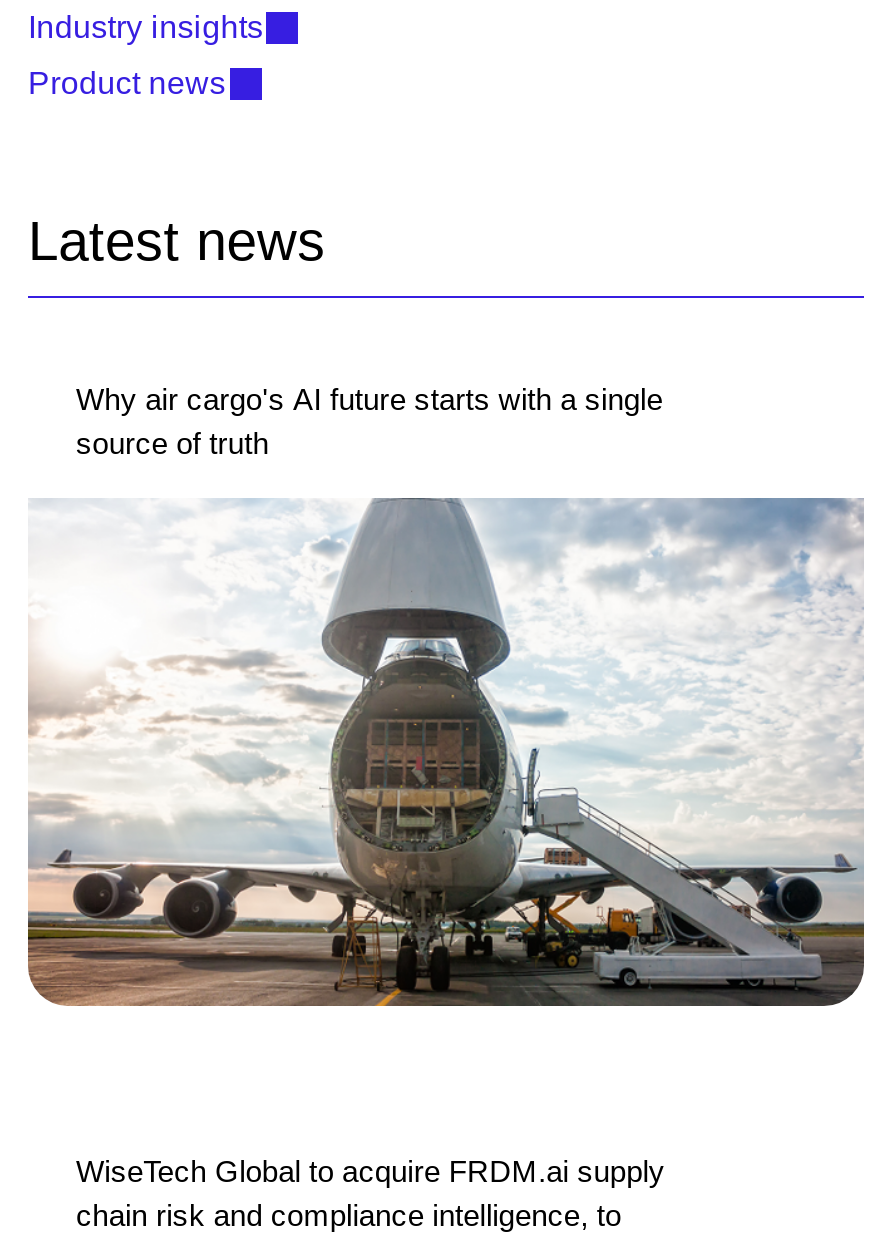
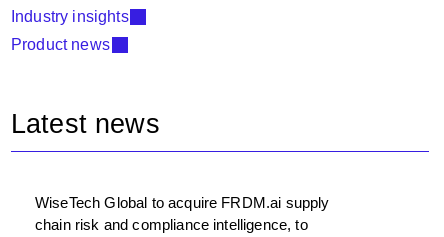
- Why air cargo's AI future starts with a single
- source of truth

- [image]
